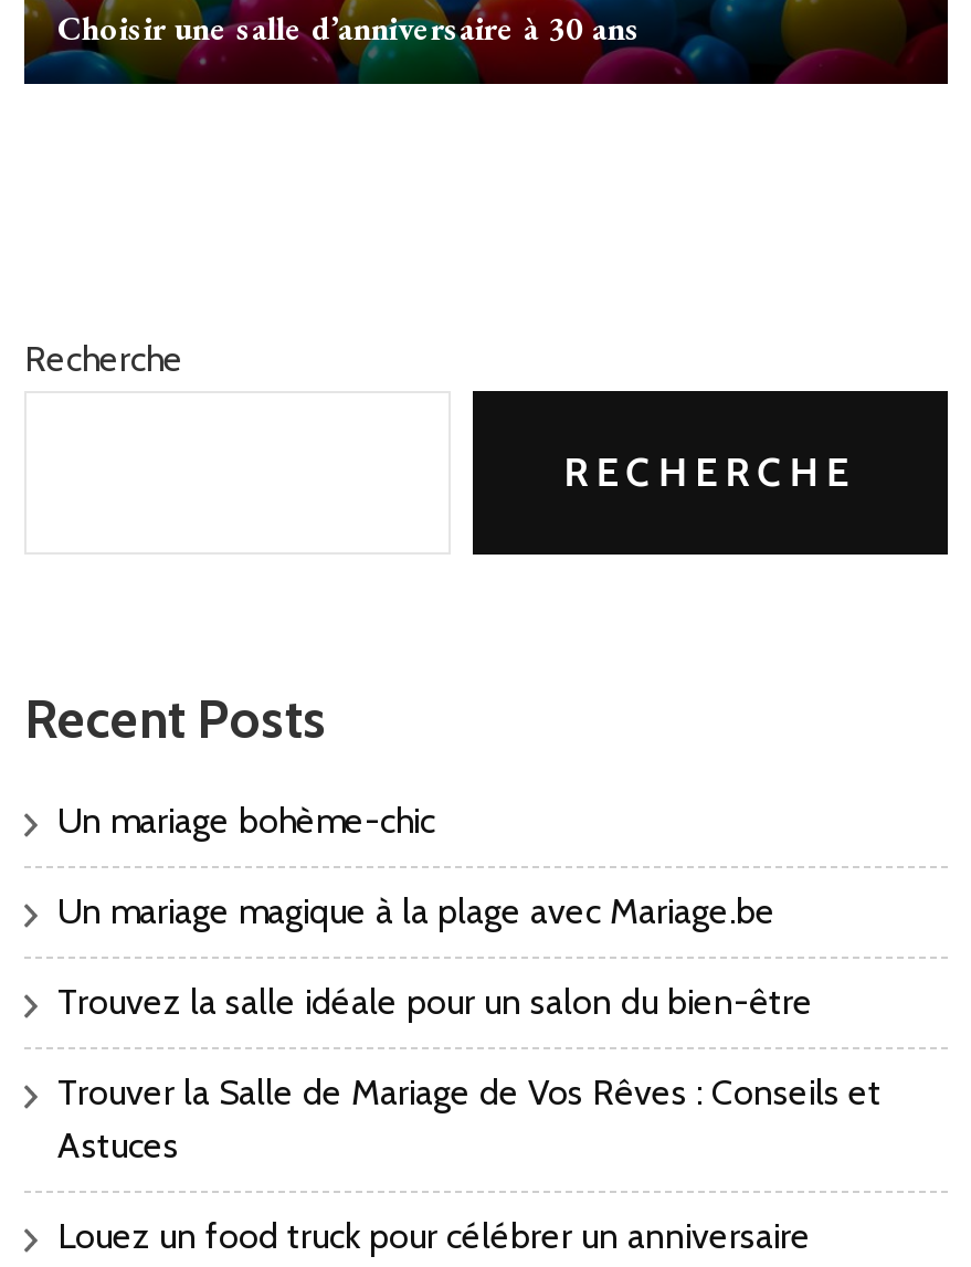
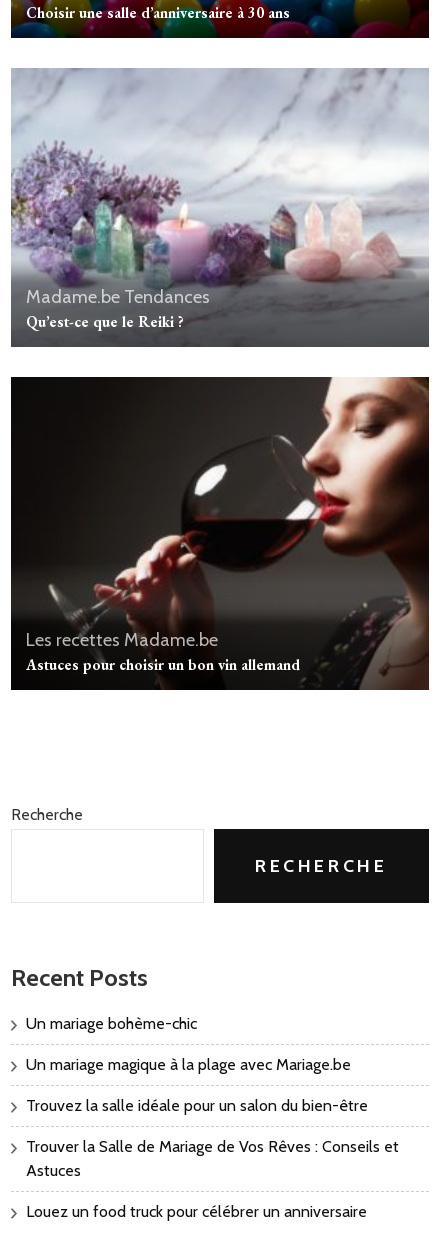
+ [image]
+ Madame.be Tendances
+ Qu’est-ce que le Reiki ?

+ [image]
+ Les recettes Madame.be
+ Astuces pour choisir un bon vin allemand
